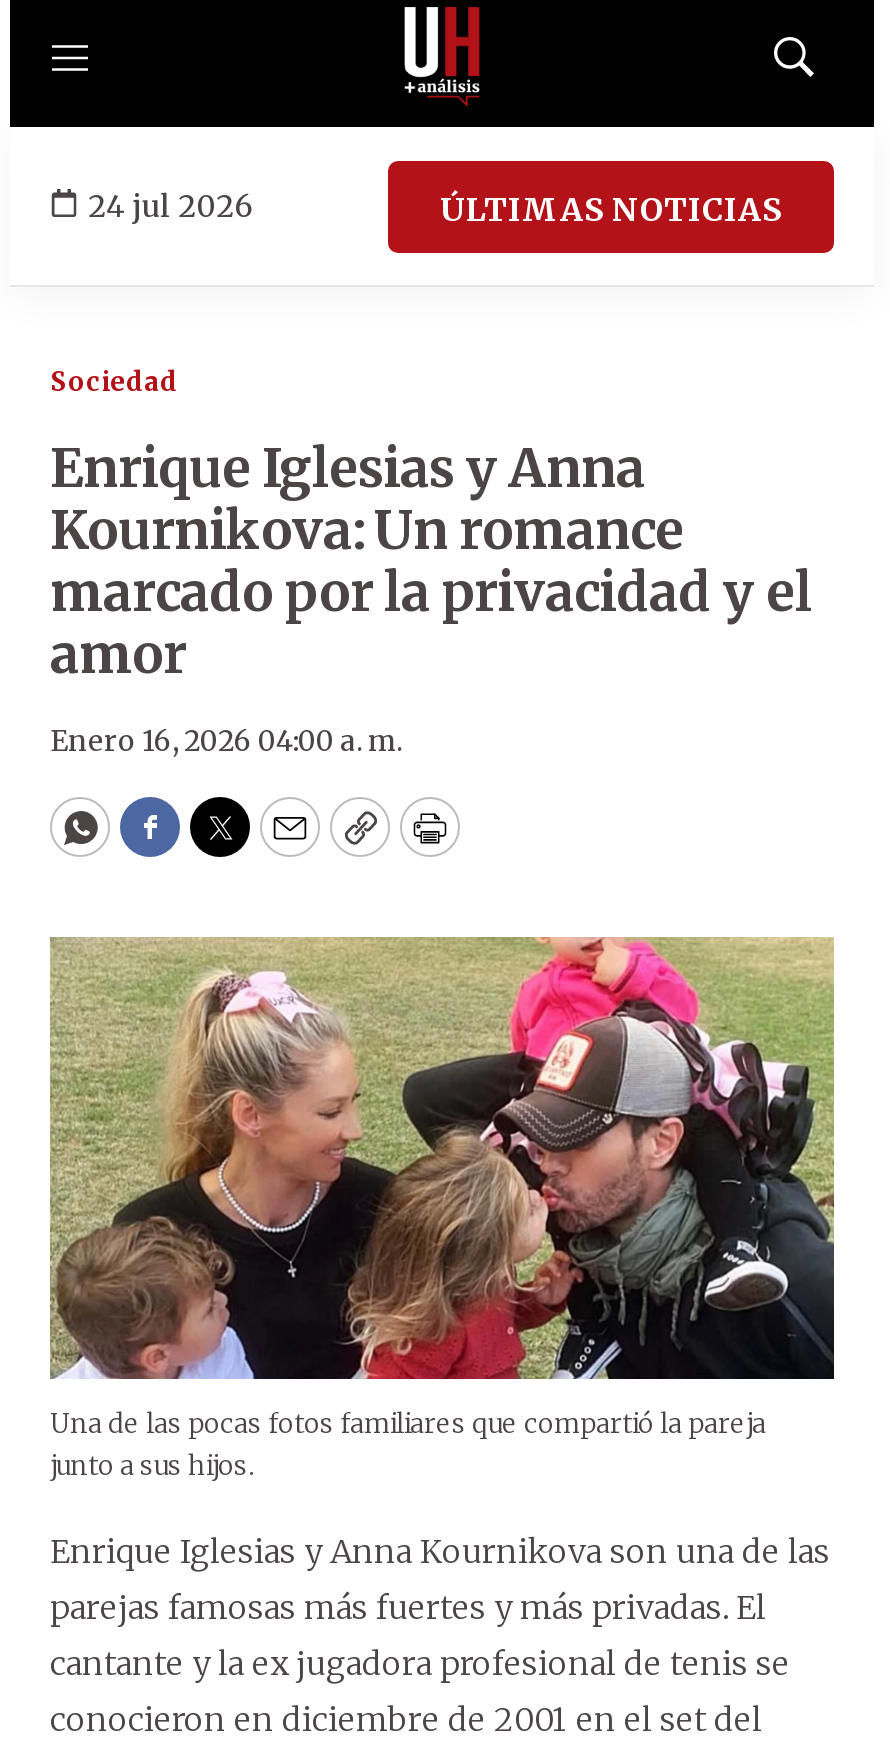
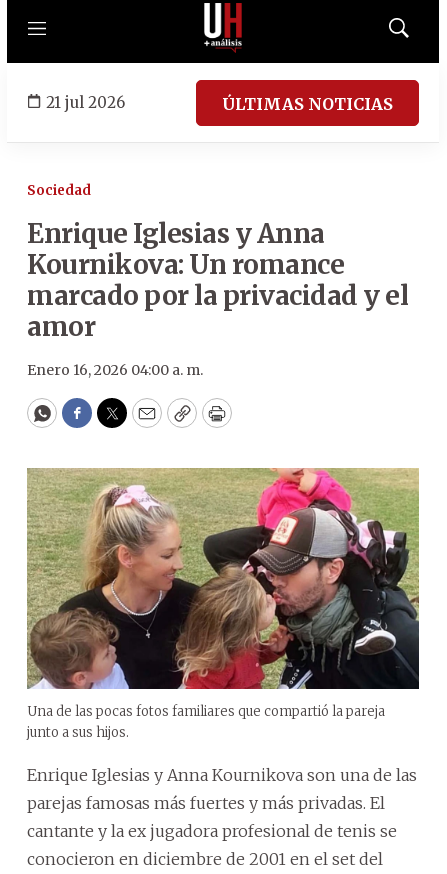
- 24 jul 2026
+ 21 jul 2026
